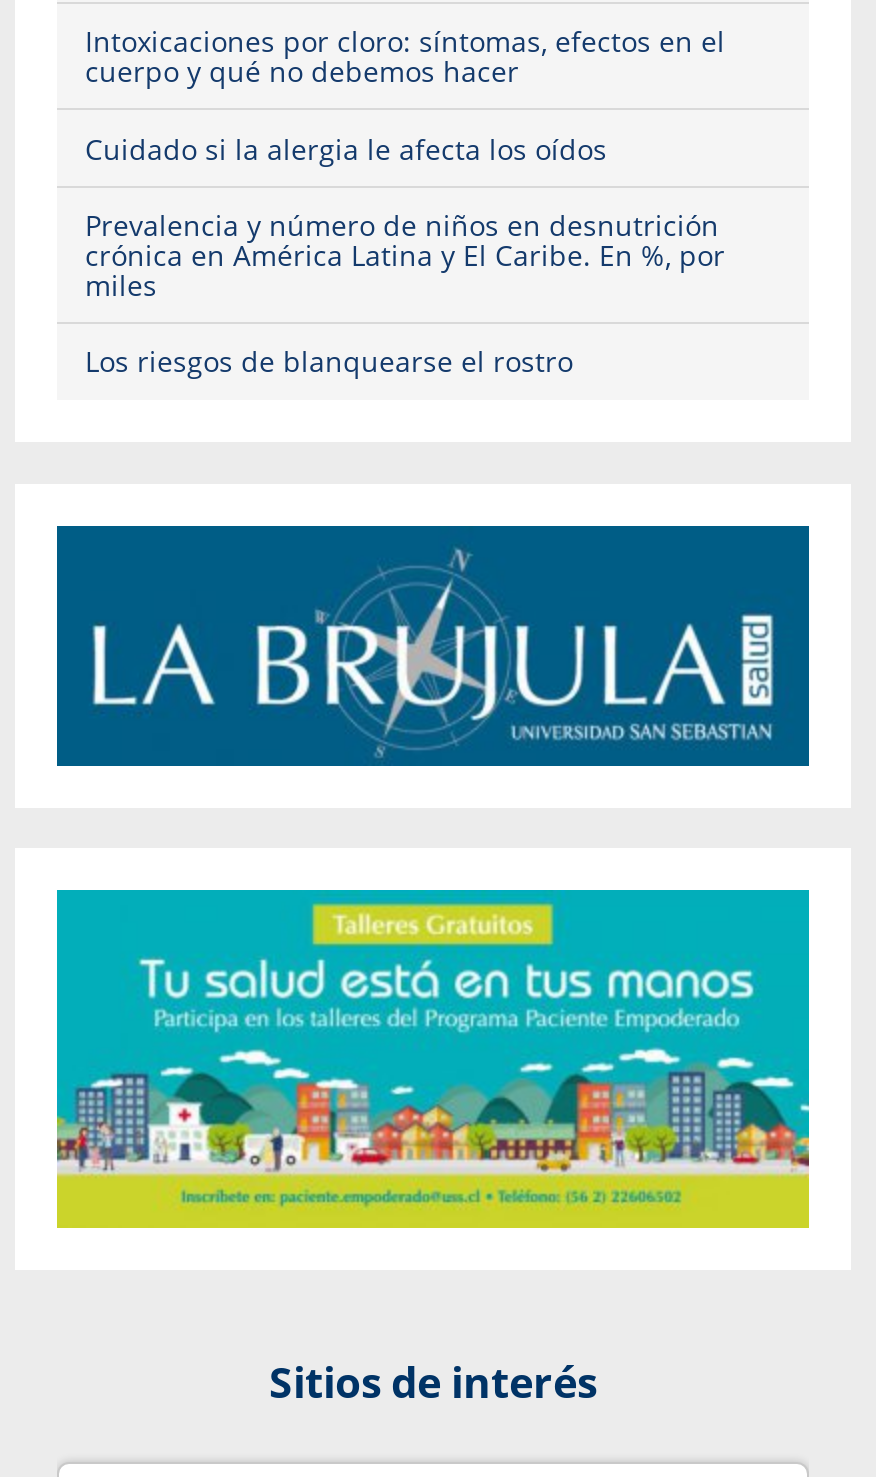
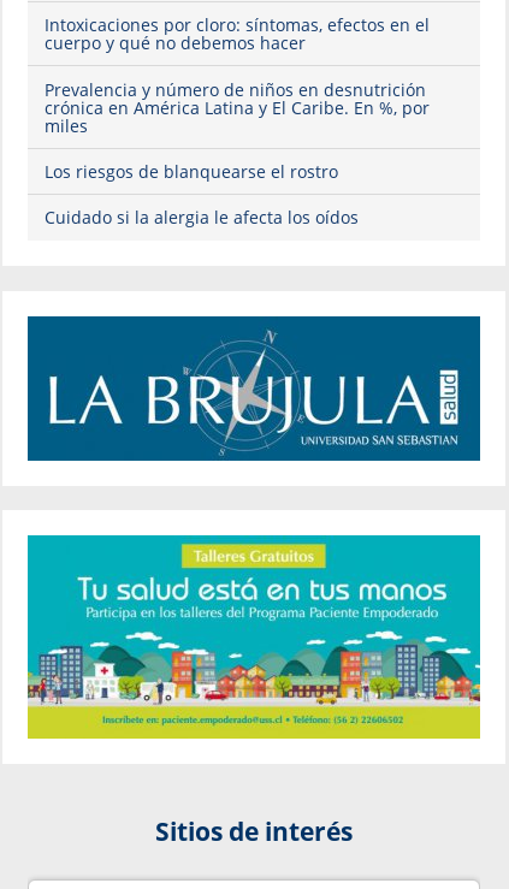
moved down: Cuidado si la alergia le afecta los oídos

moved up: Prevalencia y número de niños en desnutrición | crónica en América Latina y El Caribe. En %, por | miles | Los riesgos de blanquearse el rostro
